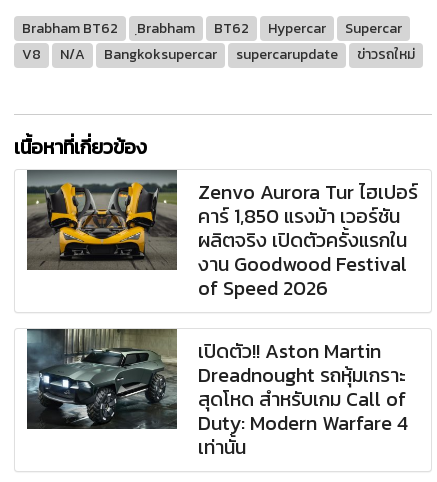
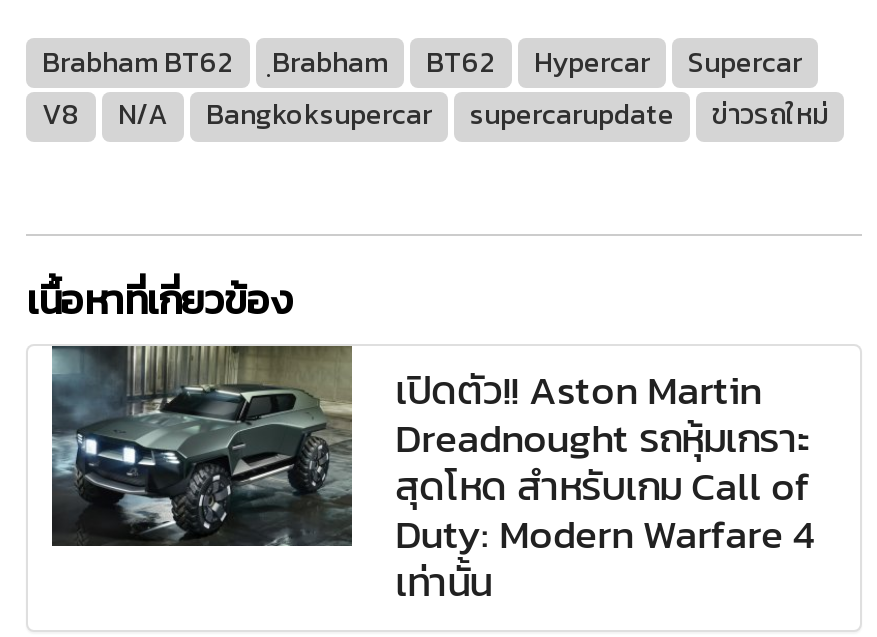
- [image]
- Zenvo Aurora Tur ไฮเปอร์
- คาร์ 1,850 แรงม้า เวอร์ชัน
- ผลิตจริง เปิดตัวครั้งแรกใน
- งาน Goodwood Festival
- of Speed 2026
